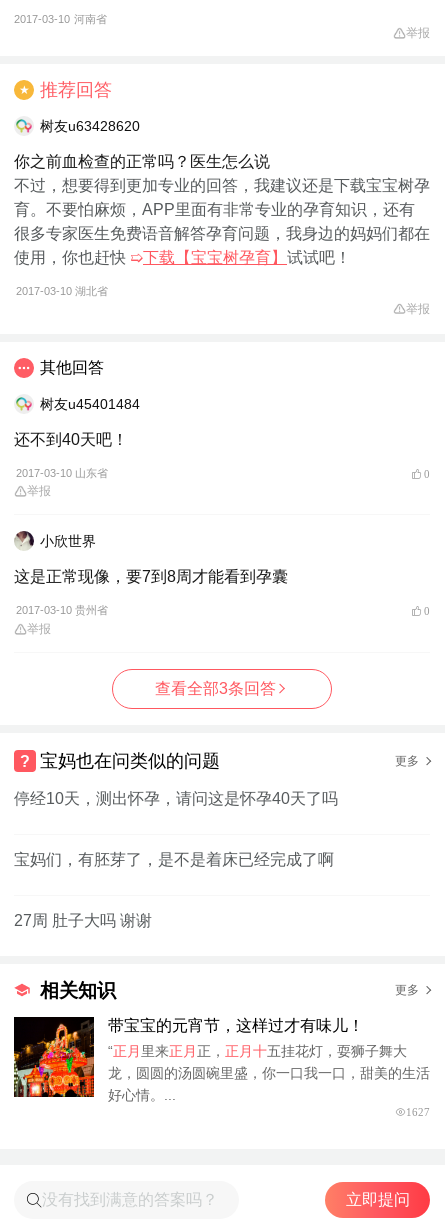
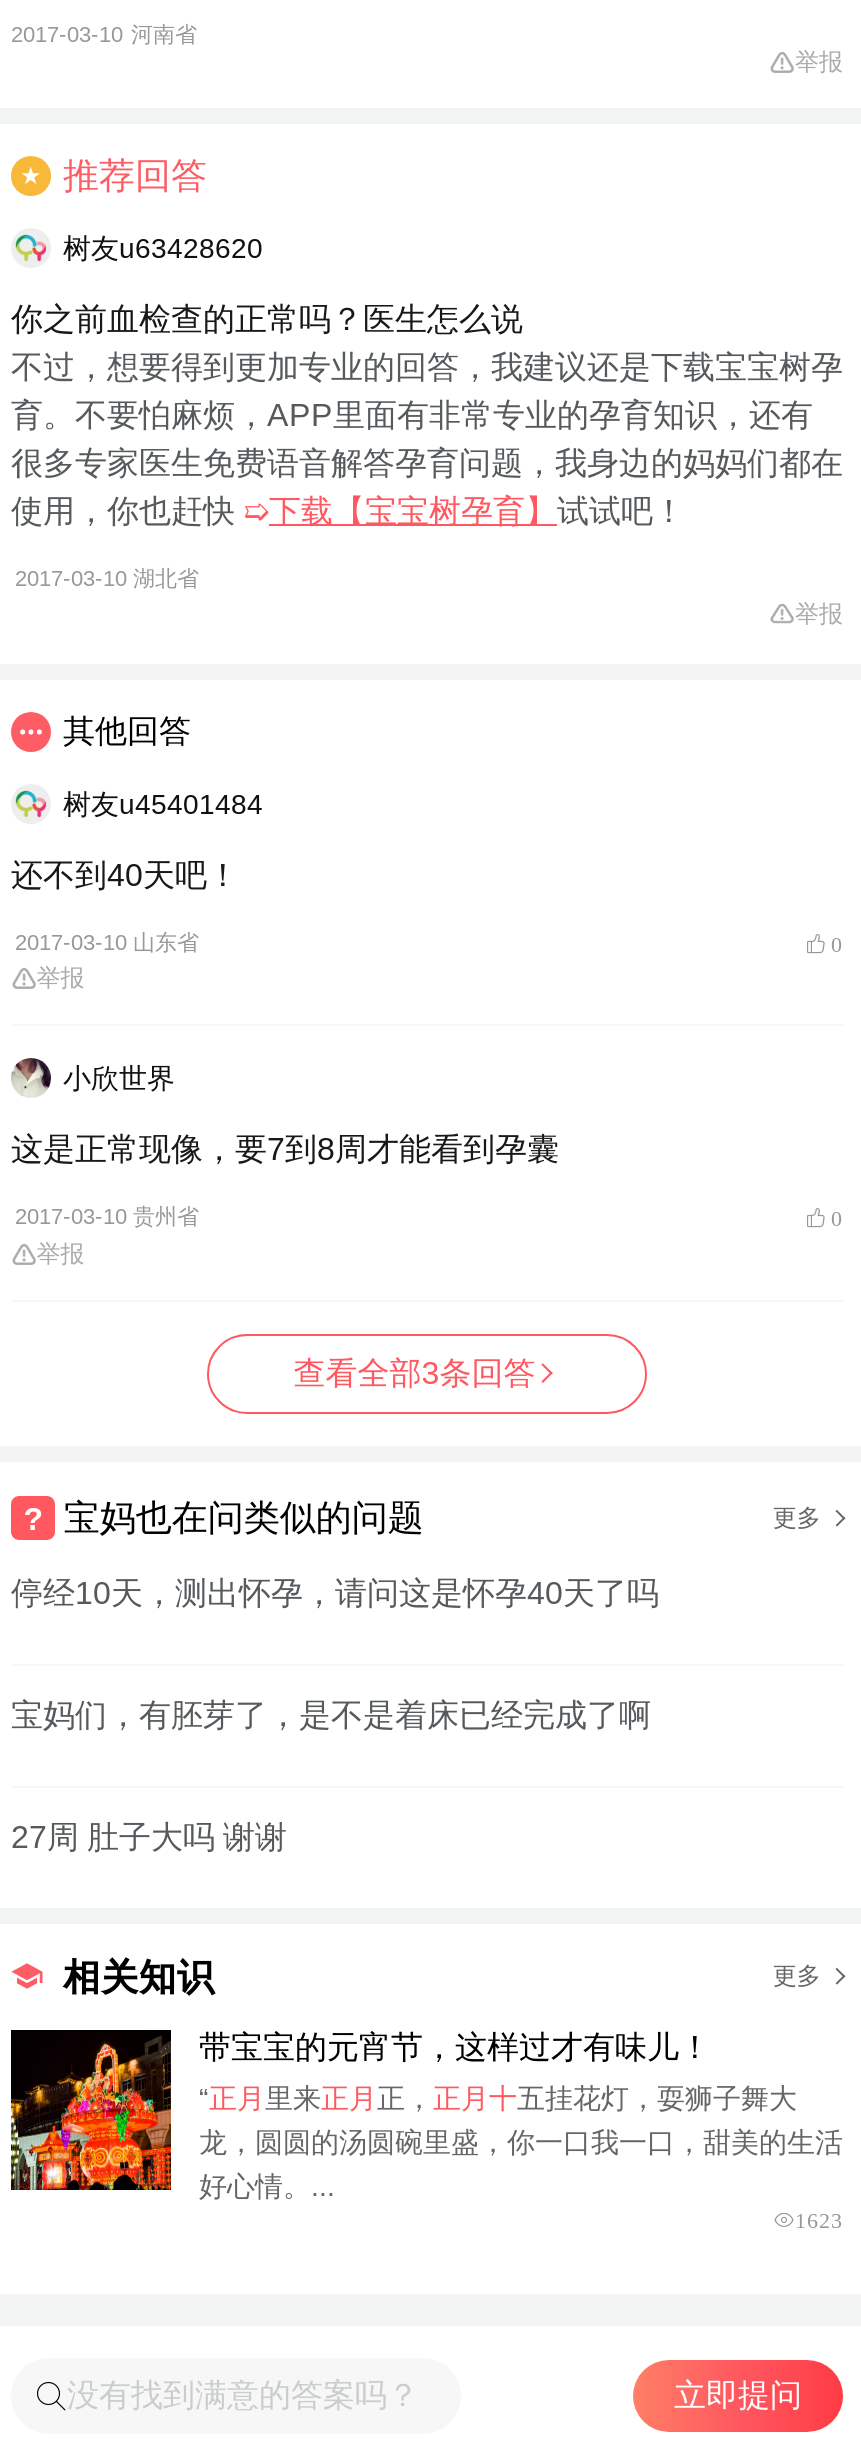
- 1627
+ 1623
